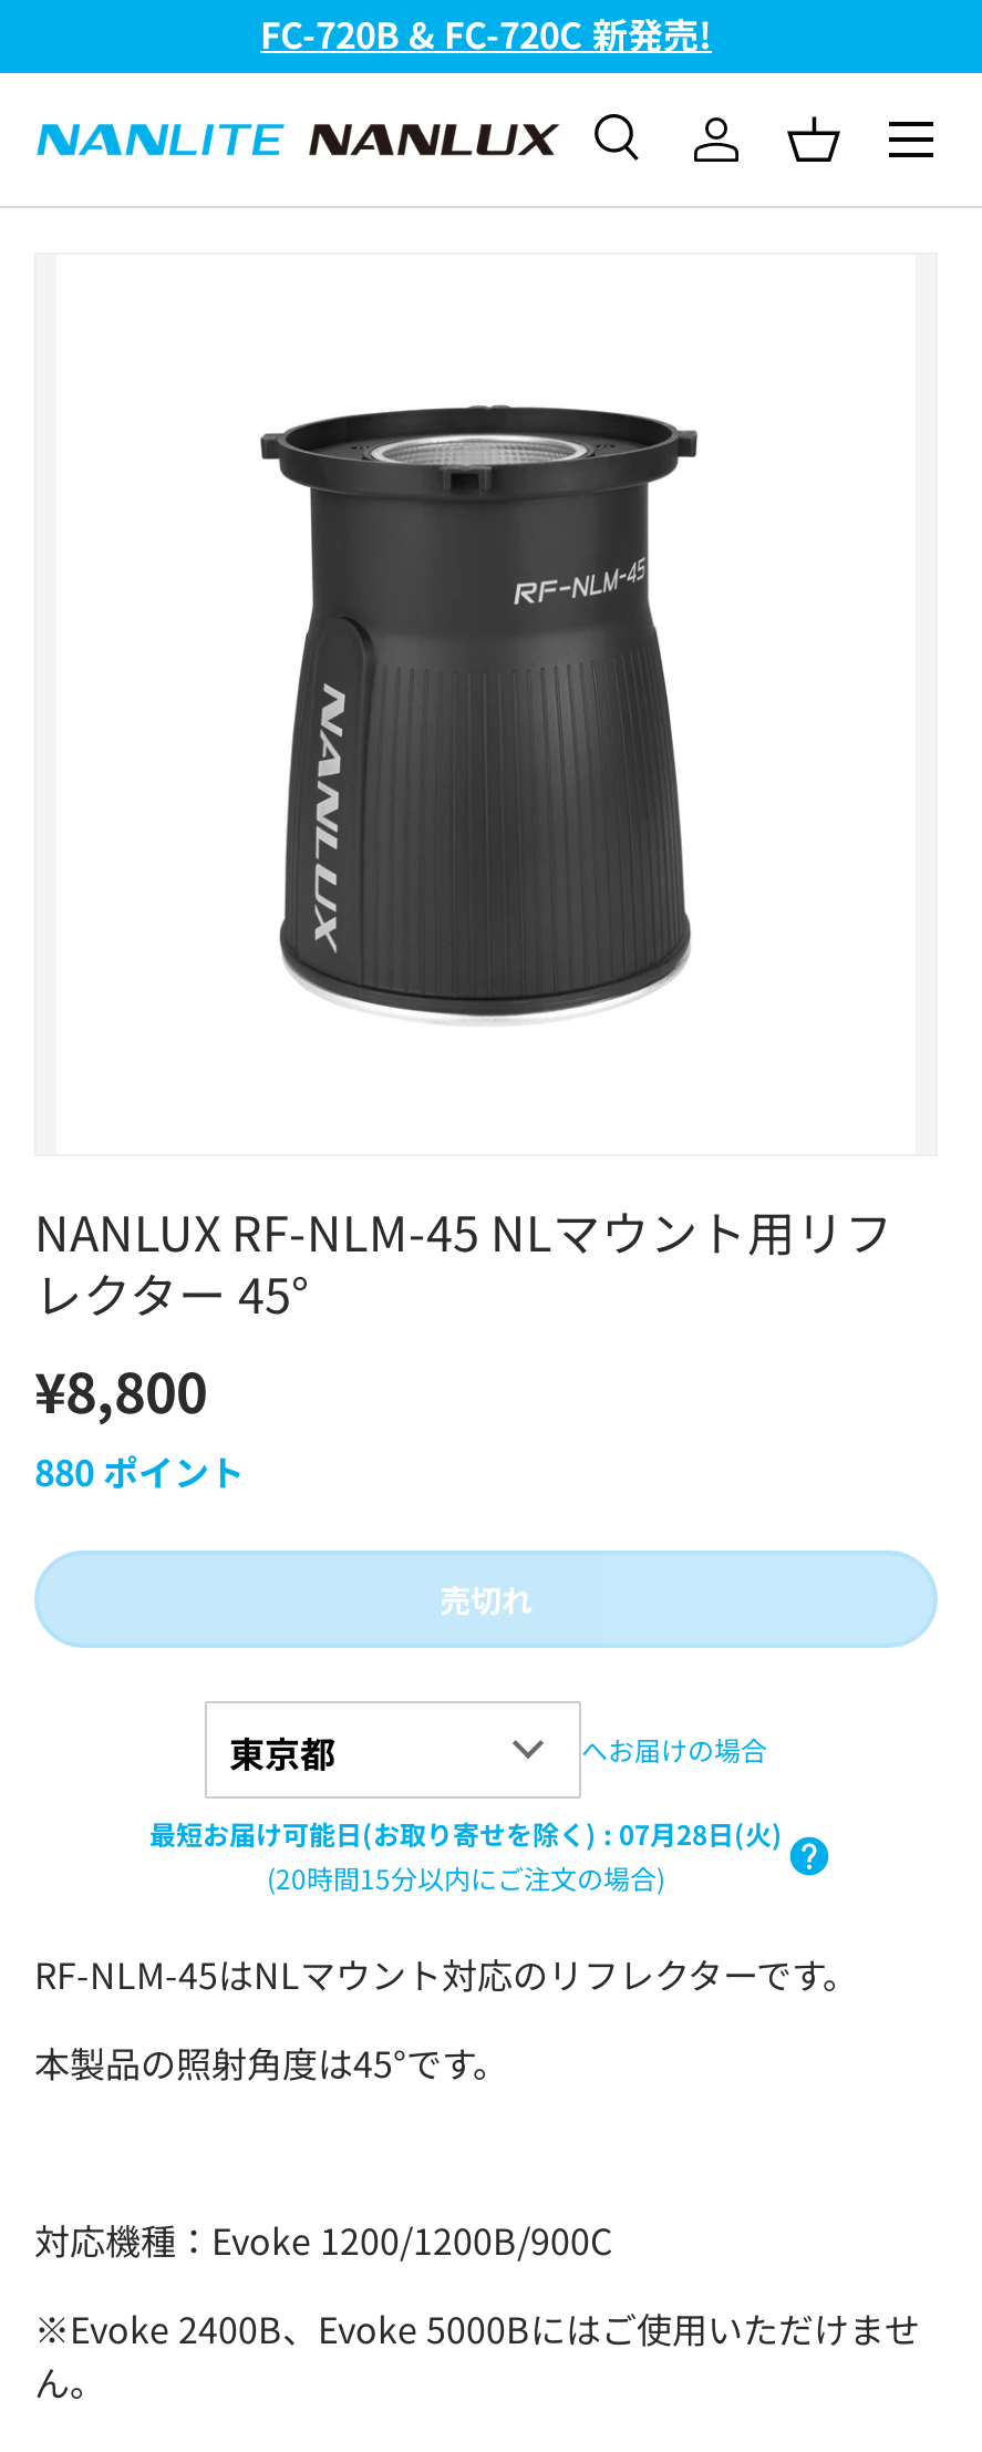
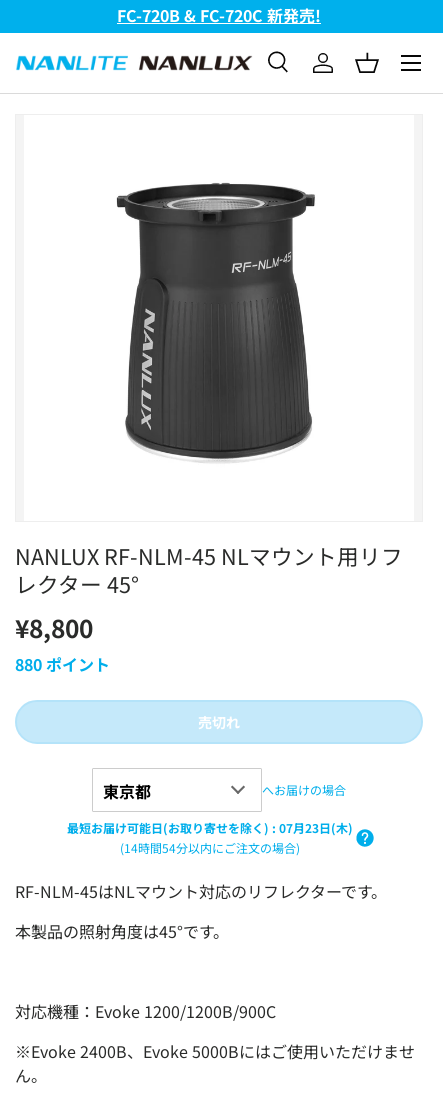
- 最短お届け可能日(お取り寄せを除く): 07月28日(火)
+ 最短お届け可能日(お取り寄せを除く): 07月23日(木)

- (20時間15分以内にご注文の場合)
+ (14時間54分以内にご注文の場合)
